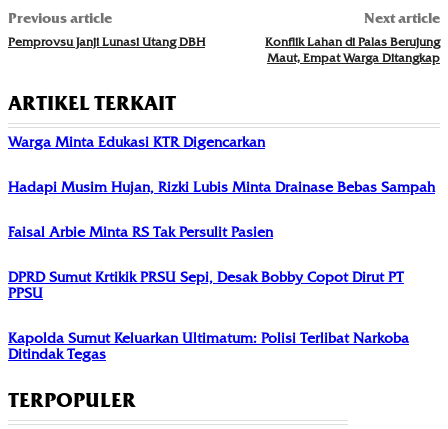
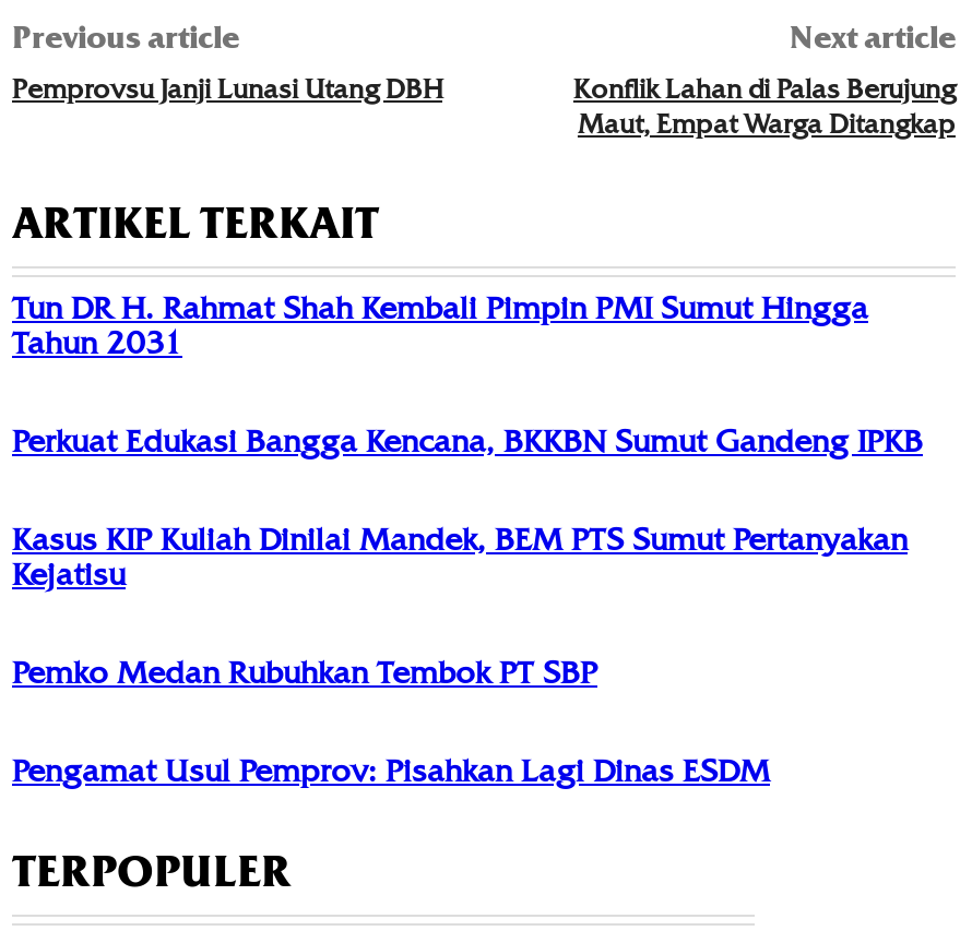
- Warga Minta Edukasi KTR Digencarkan
+ Tun DR H. Rahmat Shah Kembali Pimpin PMI Sumut Hingga
+ Tahun 2031

- Hadapi Musim Hujan, Rizki Lubis Minta Drainase Bebas Sampah
+ Perkuat Edukasi Bangga Kencana, BKKBN Sumut Gandeng IPKB

- Faisal Arbie Minta RS Tak Persulit Pasien
+ Kasus KIP Kuliah Dinilai Mandek, BEM PTS Sumut Pertanyakan
+ Kejatisu

- DPRD Sumut Krtikik PRSU Sepi, Desak Bobby Copot Dirut PT
- PPSU
+ Pemko Medan Rubuhkan Tembok PT SBP

- Kapolda Sumut Keluarkan Ultimatum: Polisi Terlibat Narkoba
- Ditindak Tegas
+ Pengamat Usul Pemprov: Pisahkan Lagi Dinas ESDM
